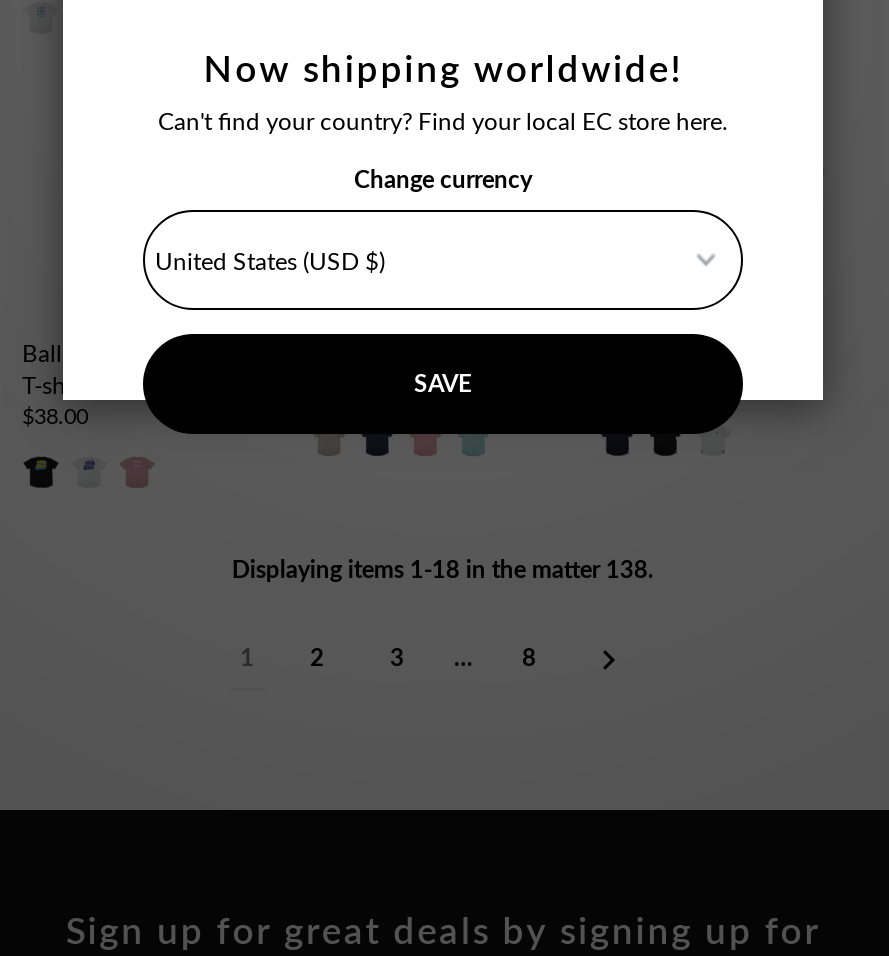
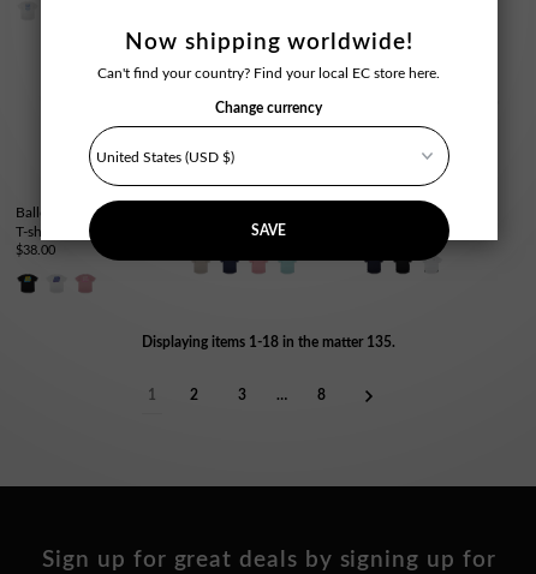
- Displaying items 1-18 in the matter 138.
+ Displaying items 1-18 in the matter 135.
